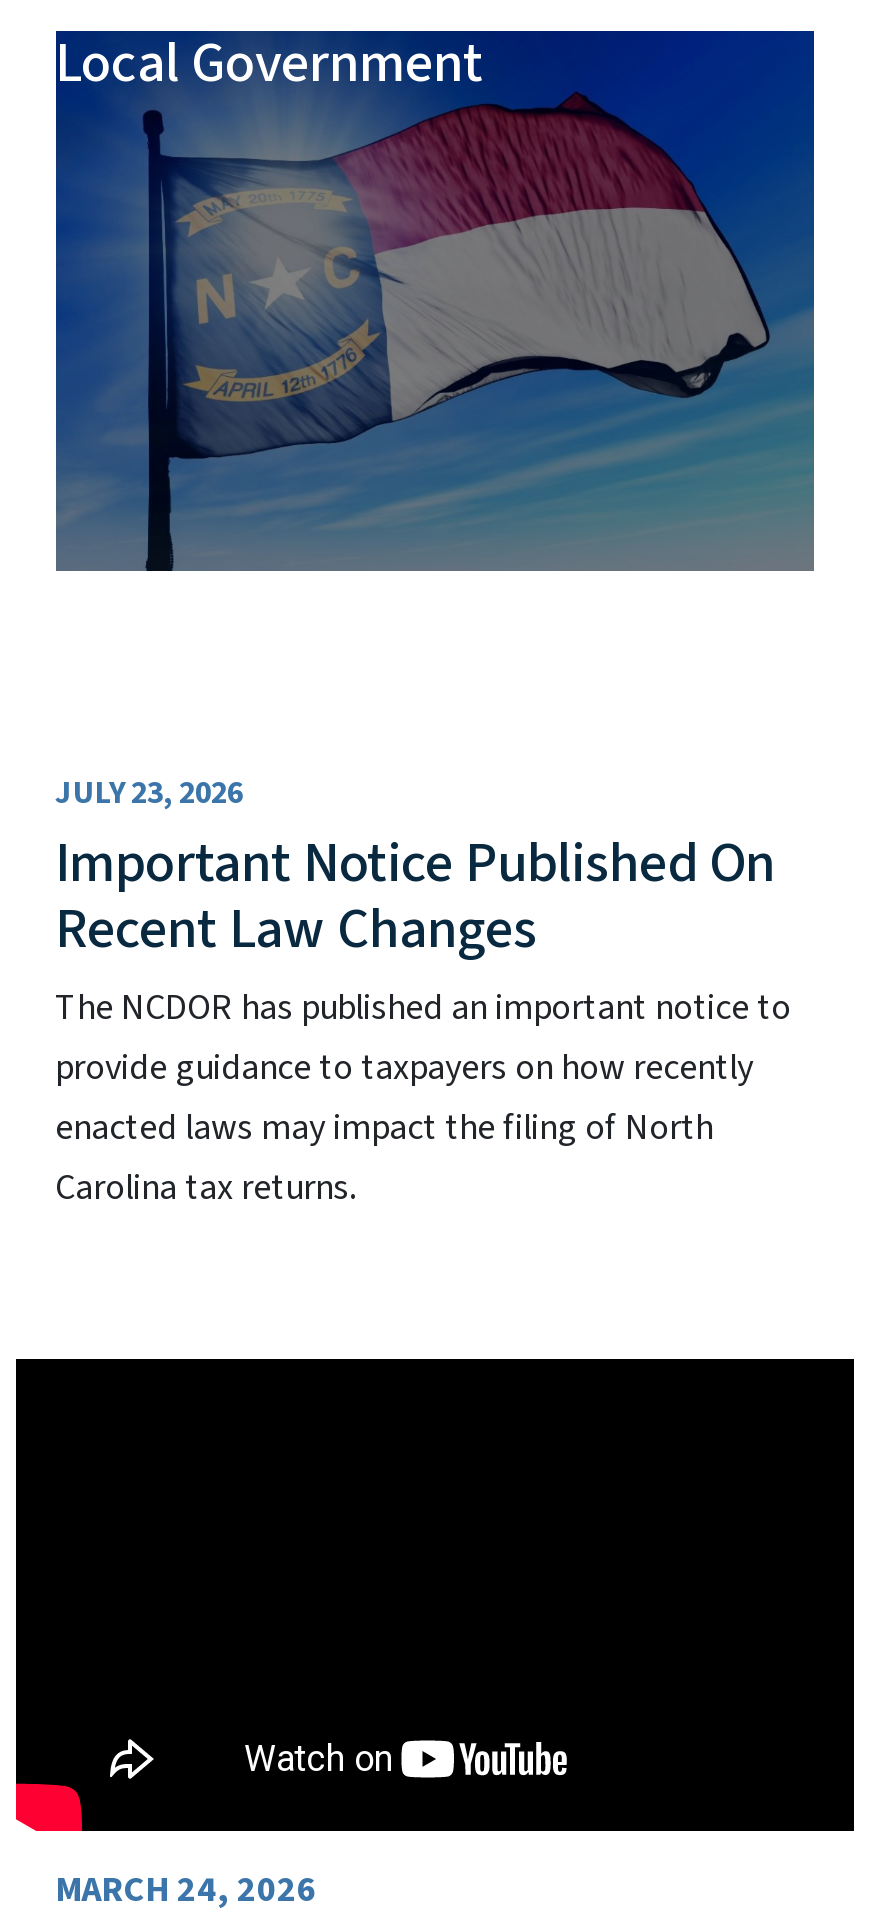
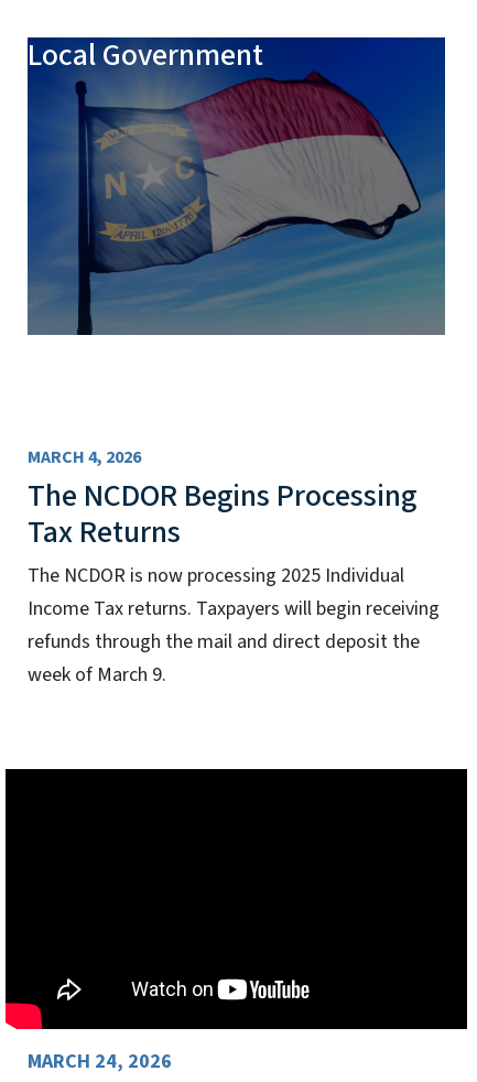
- JULY 23, 2026
- Important Notice Published On
- Recent Law Changes
- The NCDOR has published an important notice to
- provide guidance to taxpayers on how recently
- enacted laws may impact the filing of North
- Carolina tax returns.
+ MARCH 4, 2026
+ The NCDOR Begins Processing
+ Tax Returns
+ The NCDOR is now processing 2025 Individual
+ Income Tax returns. Taxpayers will begin receiving
+ refunds through the mail and direct deposit the
+ week of March 9.
